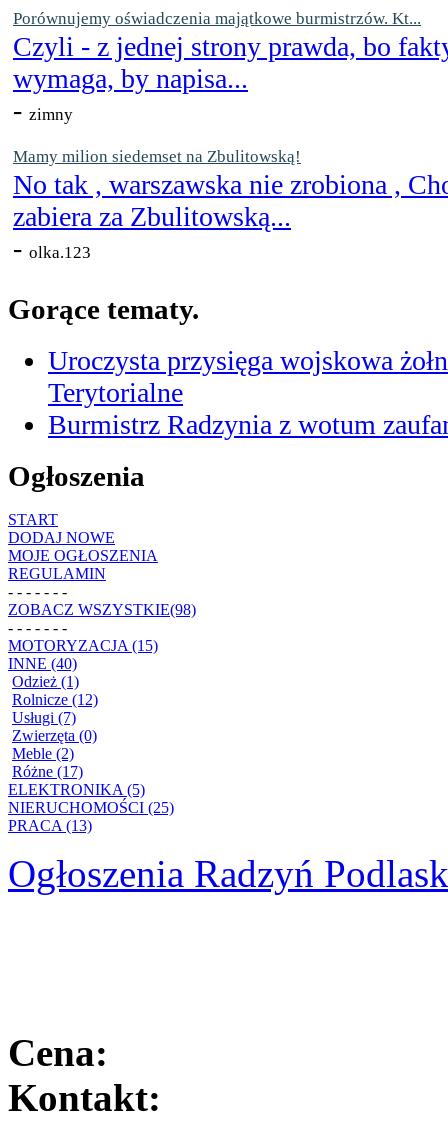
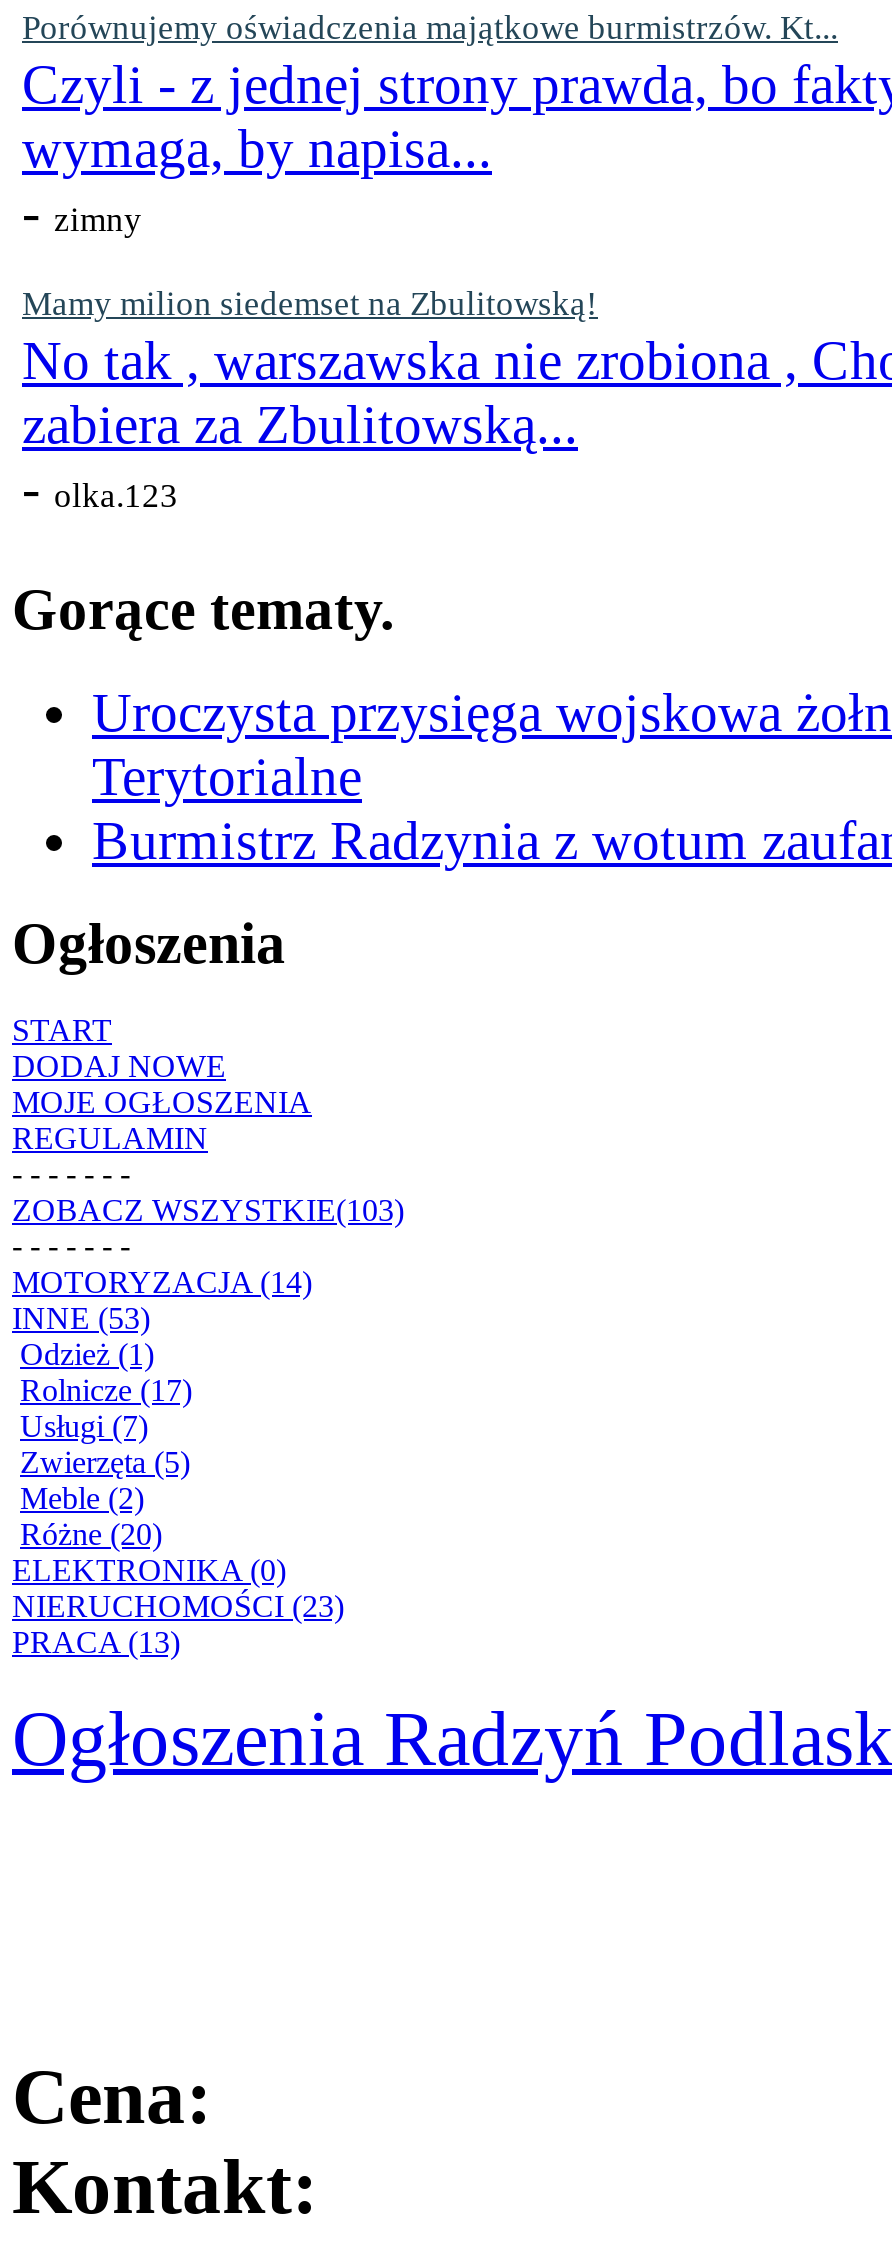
- ZOBACZ WSZYSTKIE(98)
+ ZOBACZ WSZYSTKIE(103)

- MOTORYZACJA (15)
+ MOTORYZACJA (14)

- INNE (40)
+ INNE (53)

- Rolnicze (12)
+ Rolnicze (17)

- Zwierzęta (0)
+ Zwierzęta (5)

- Różne (17)
+ Różne (20)

- ELEKTRONIKA (5)
+ ELEKTRONIKA (0)

- NIERUCHOMOŚCI (25)
+ NIERUCHOMOŚCI (23)
